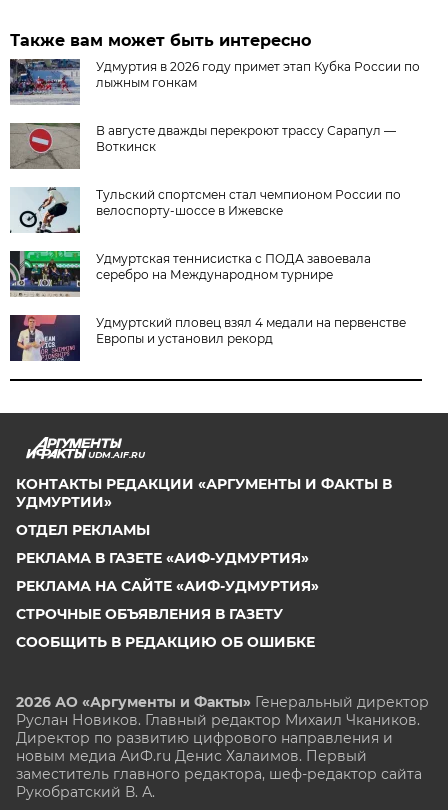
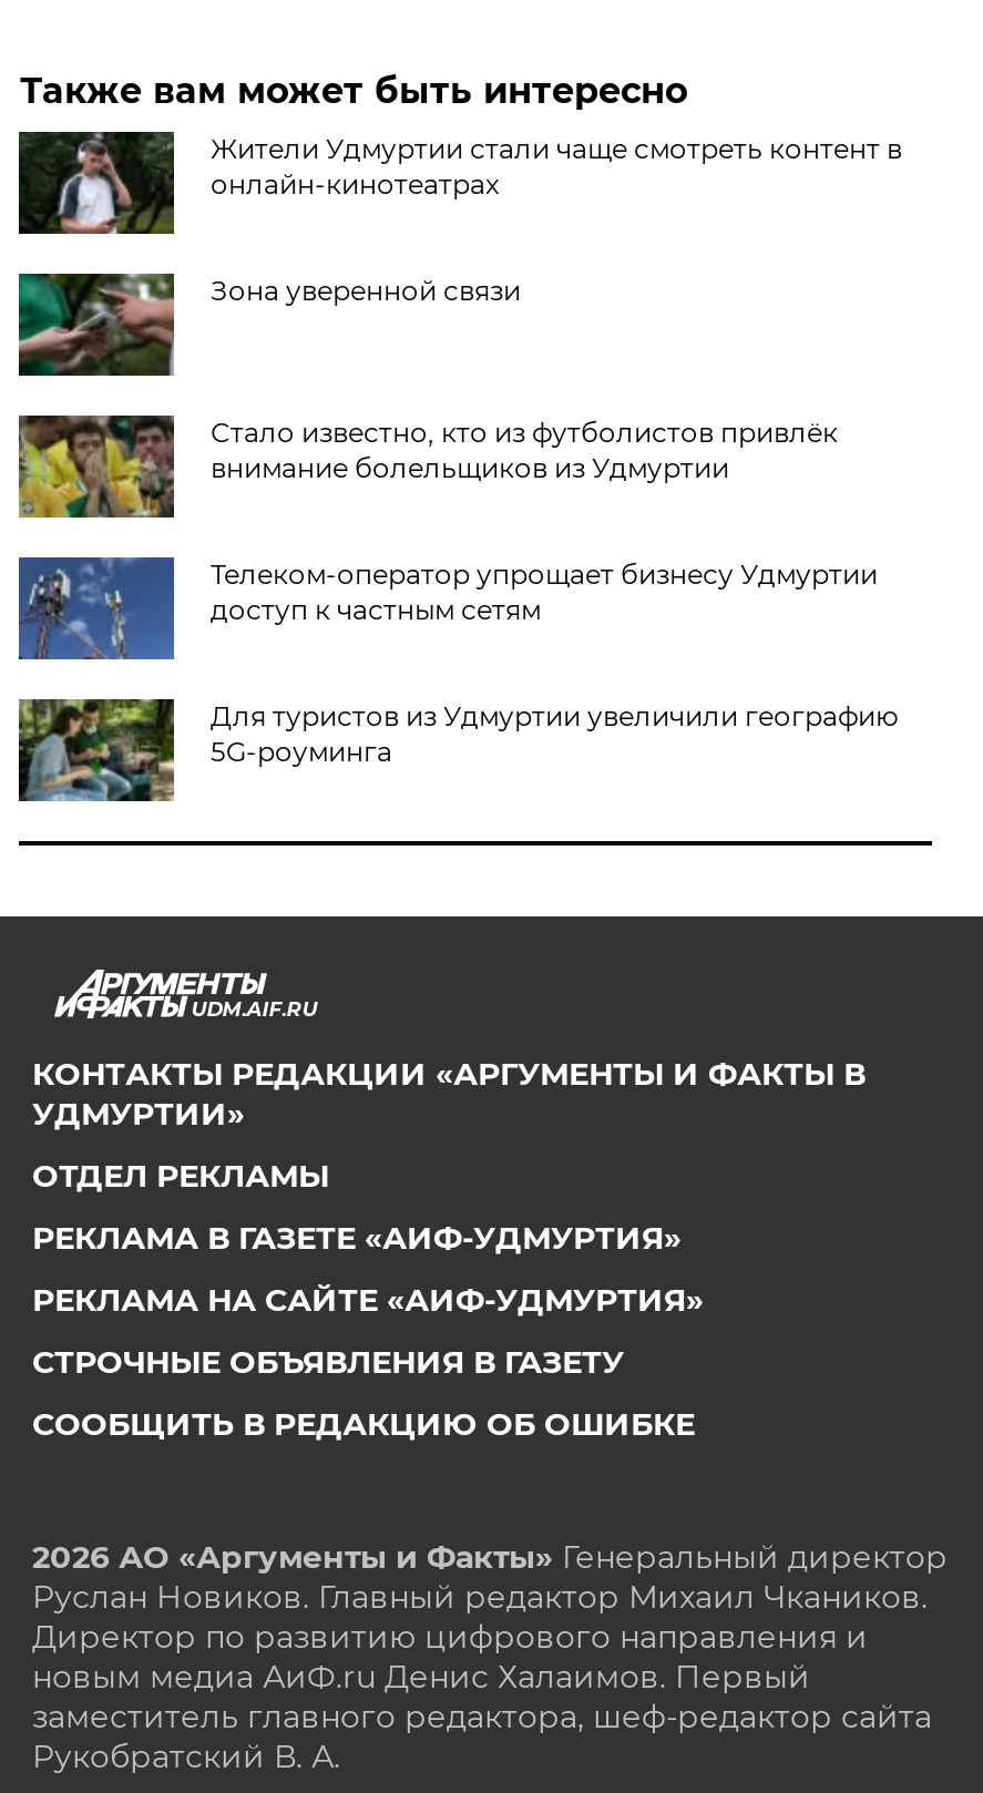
- [image]
- Удмуртия в 2026 году примет этап Кубка России по
- лыжным гонкам
+ [image]
+ Жители Удмуртии стали чаще смотреть контент в
+ онлайн-кинотеатрах

- [image]
- В августе дважды перекроют трассу Сарапул —
- Воткинск
+ [image]
+ Зона уверенной связи

- [image]
- Тульский спортсмен стал чемпионом России по
- велоспорту-шоссе в Ижевске
+ [image]
+ Стало известно, кто из футболистов привлёк
+ внимание болельщиков из Удмуртии

- [image]
- Удмуртская теннисистка с ПОДА завоевала
- серебро на Международном турнире
+ [image]
+ Телеком-оператор упрощает бизнесу Удмуртии
+ доступ к частным сетям

- [image]
- Удмуртский пловец взял 4 медали на первенстве
- Европы и установил рекорд
+ [image]
+ Для туристов из Удмуртии увеличили географию
+ 5G-роуминга
